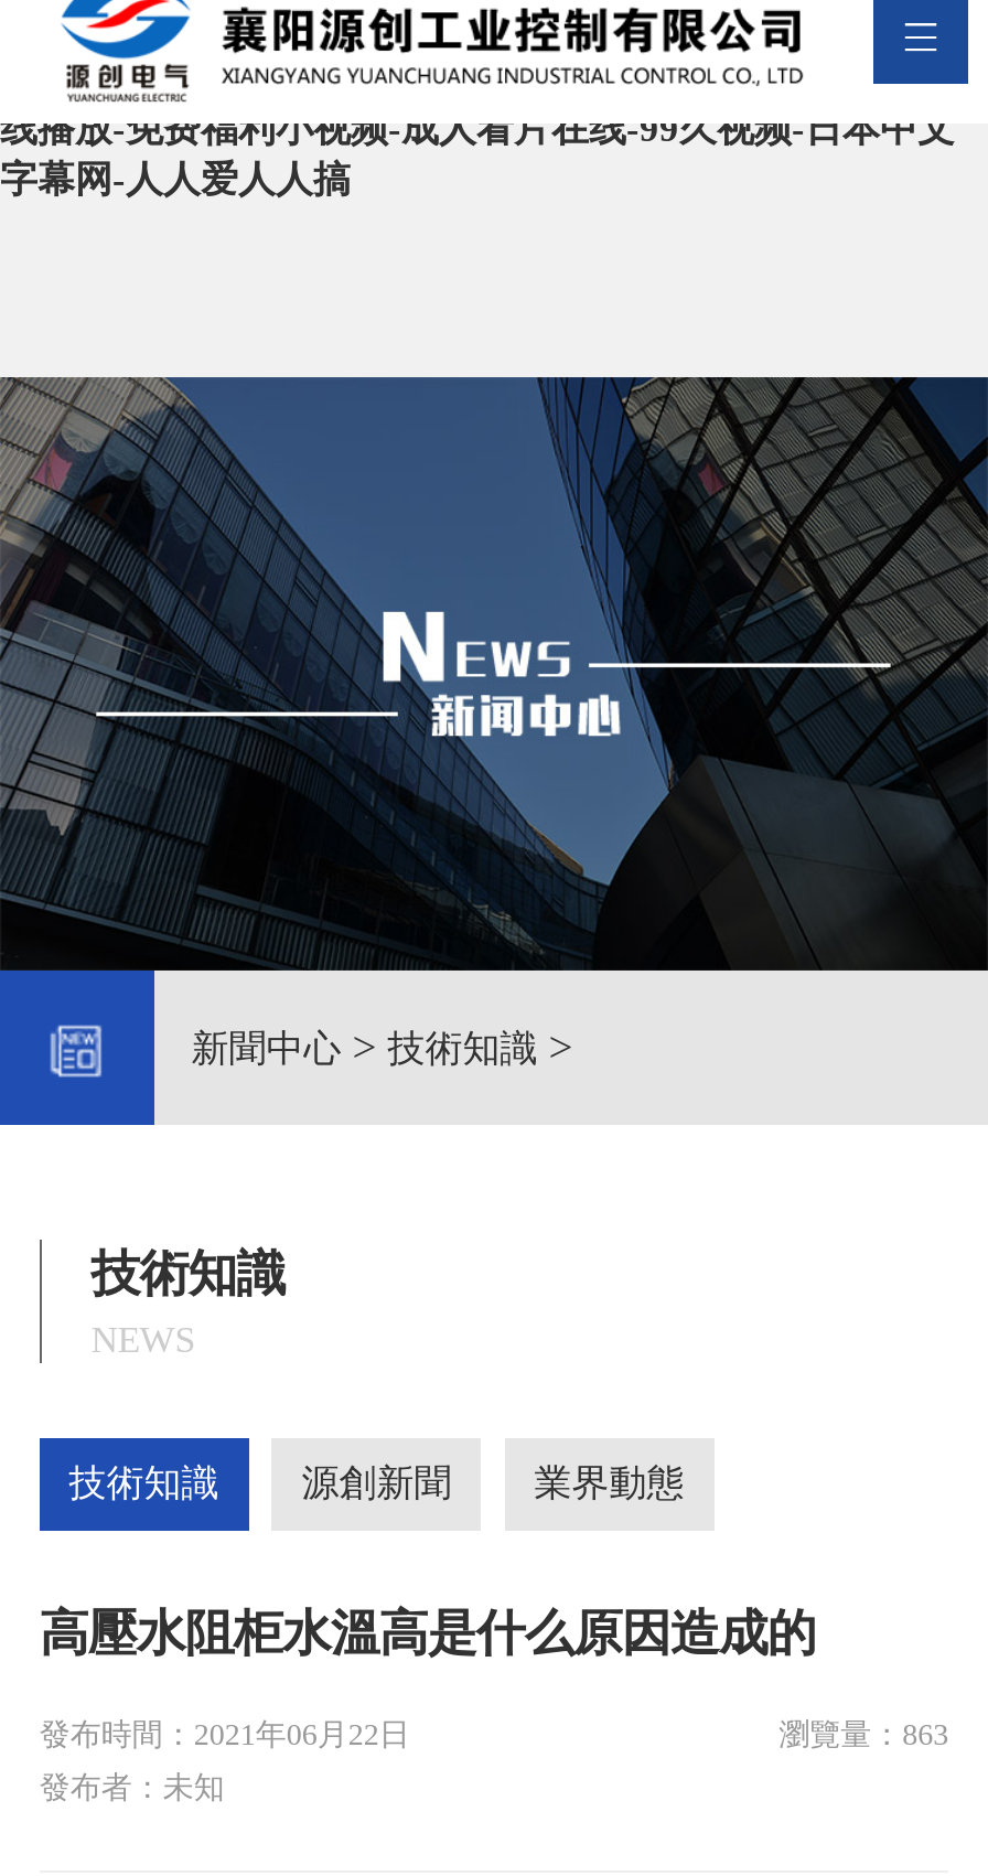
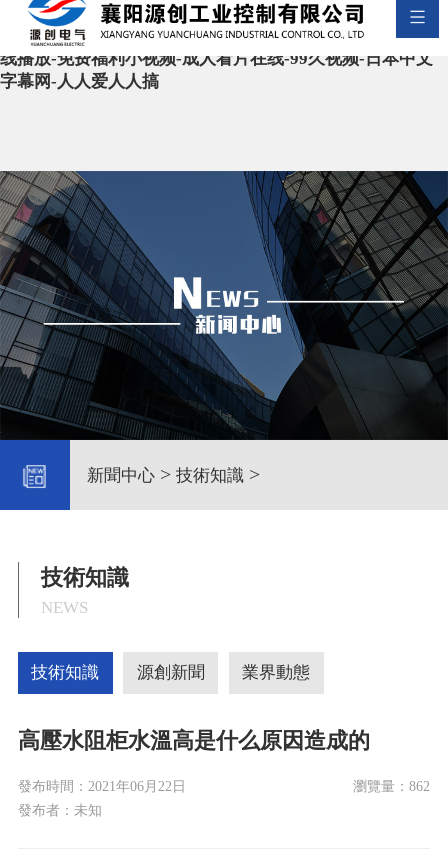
- 瀏覽量：863
+ 瀏覽量：862
